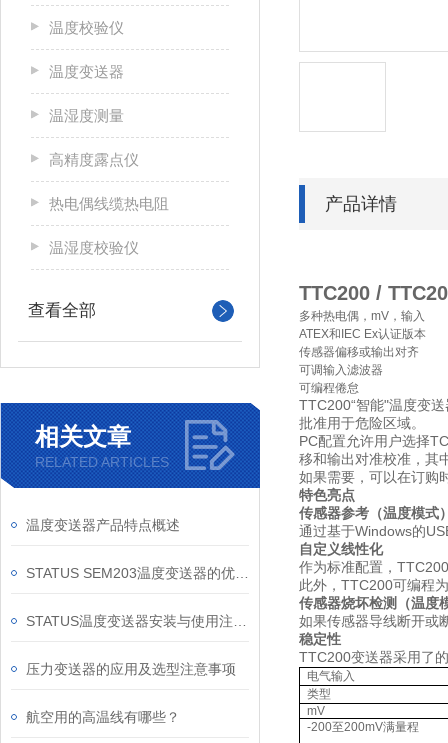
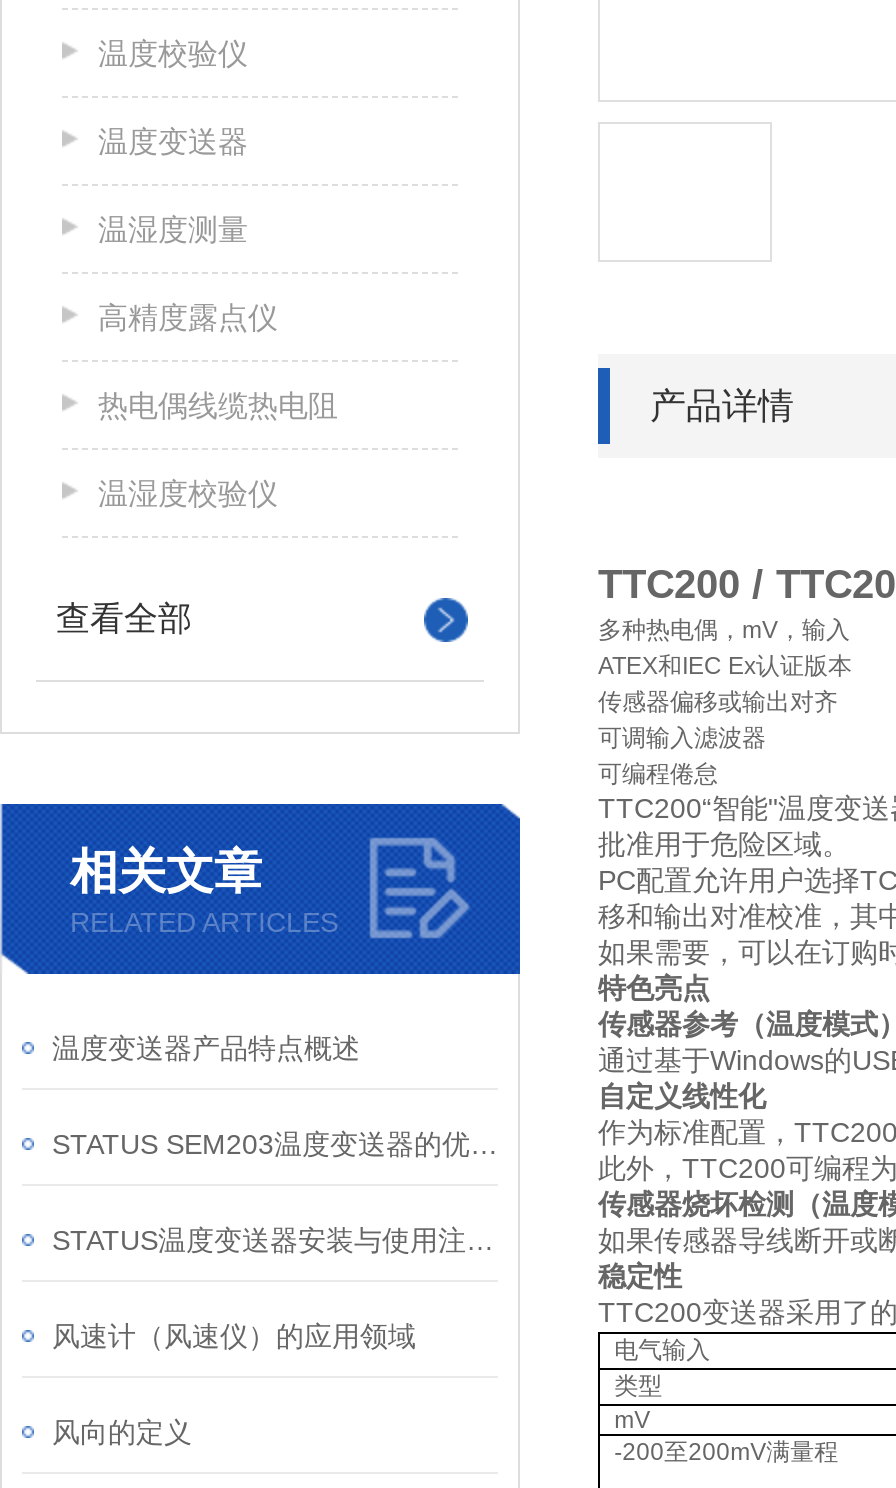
- 压力变送器的应用及选型注意事项
+ 风速计（风速仪）的应用领域

- 航空用的高温线有哪些？
+ 风向的定义
